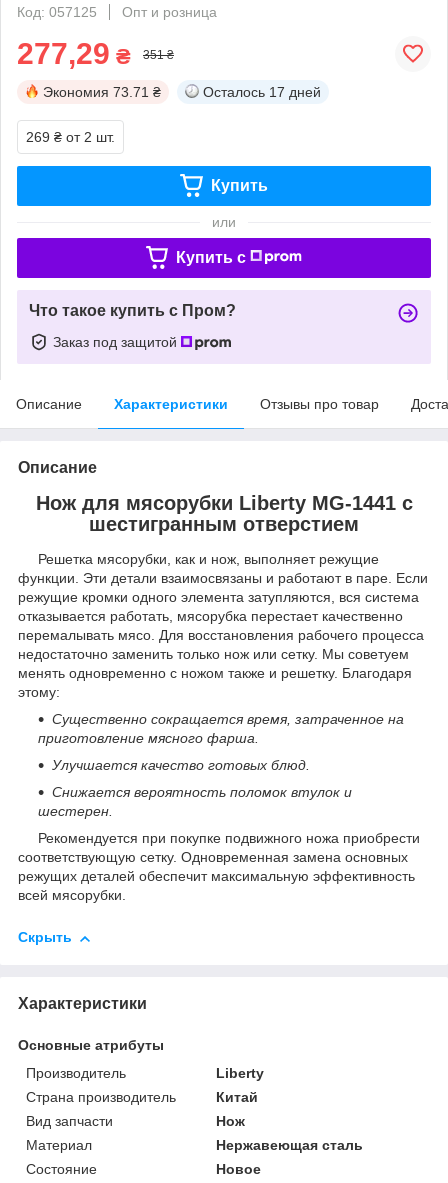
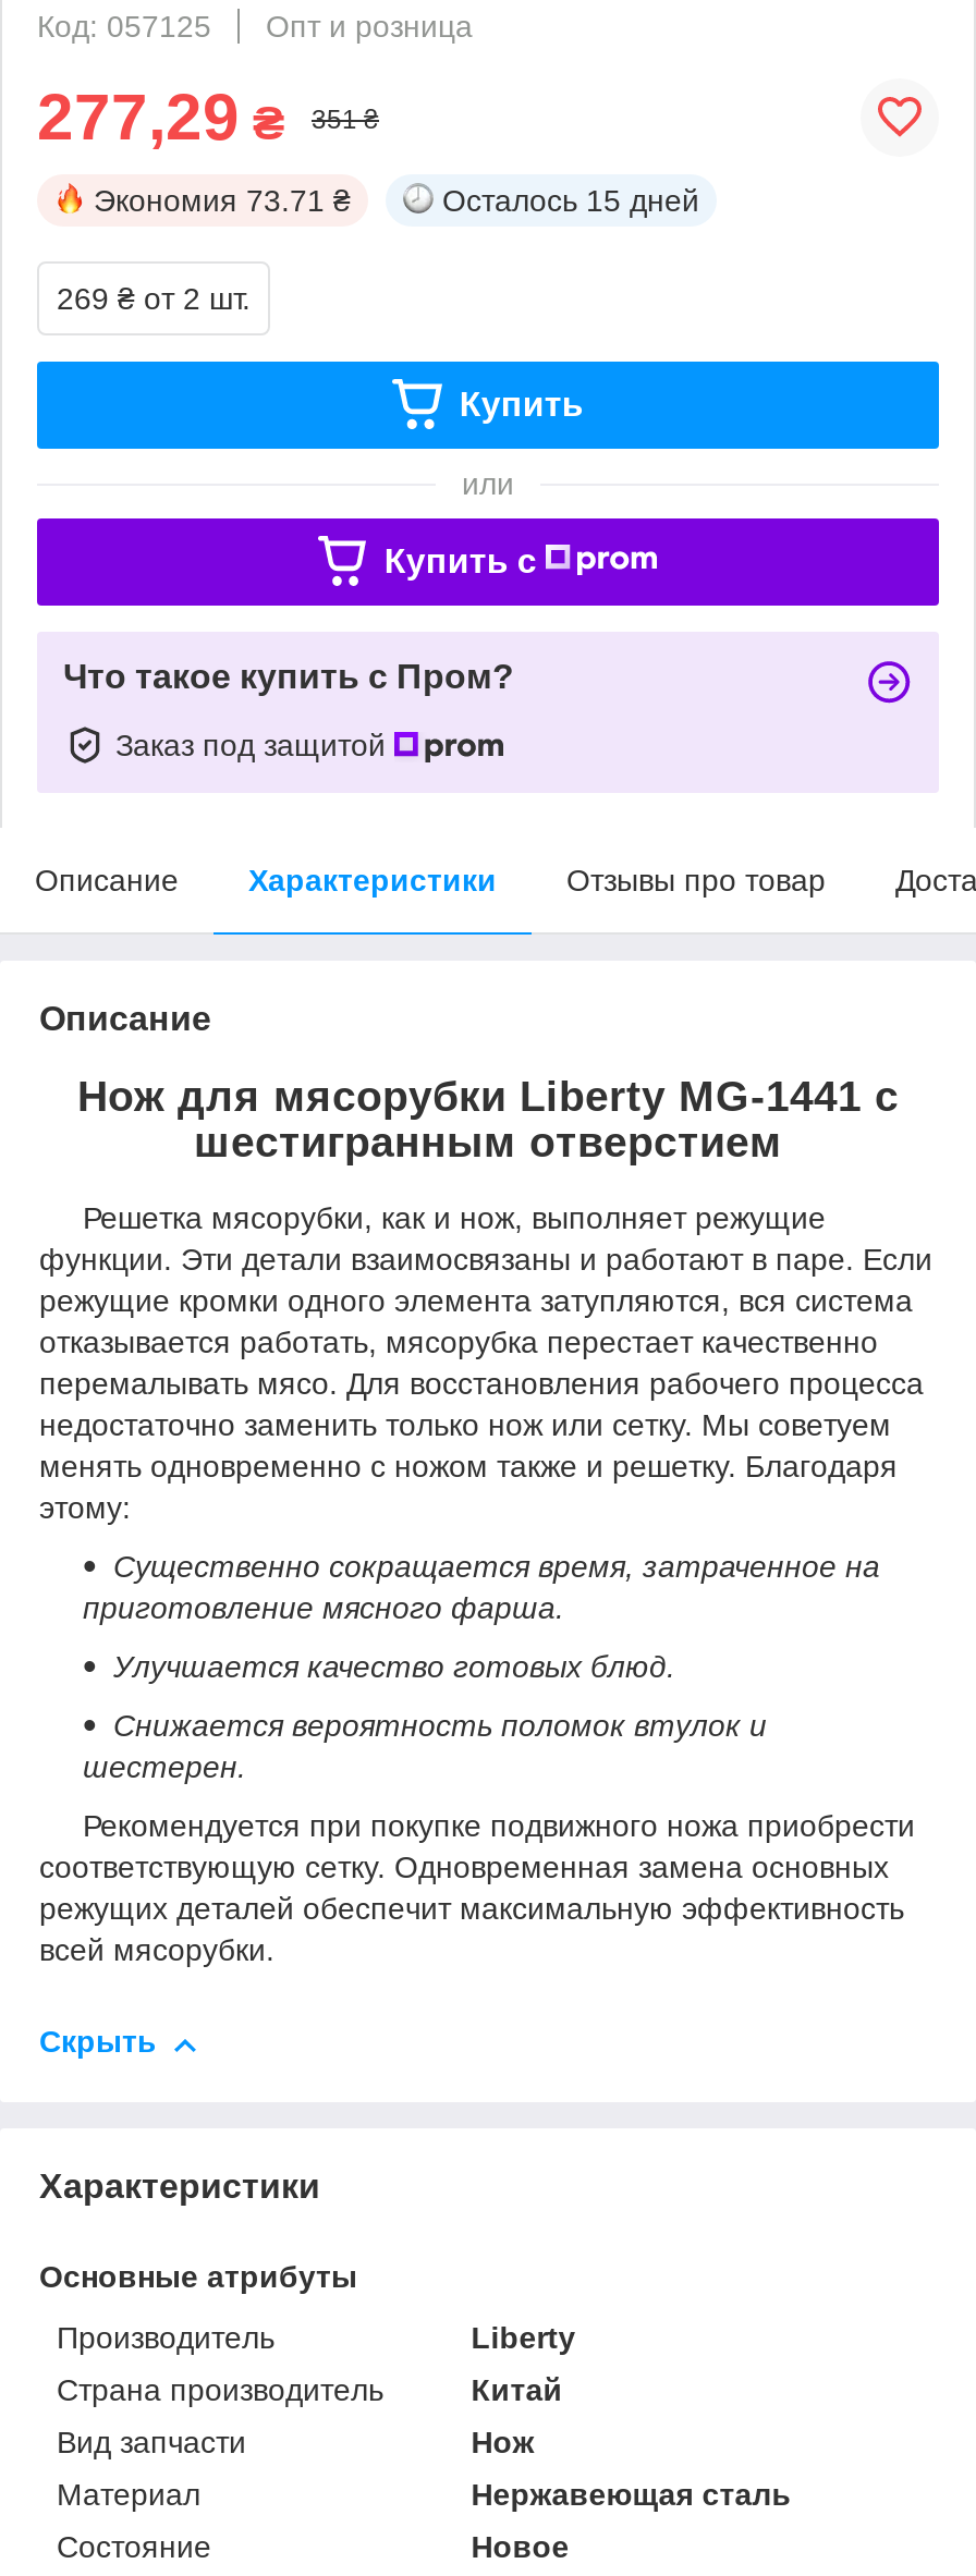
- Осталось 17 дней
+ Осталось 15 дней
